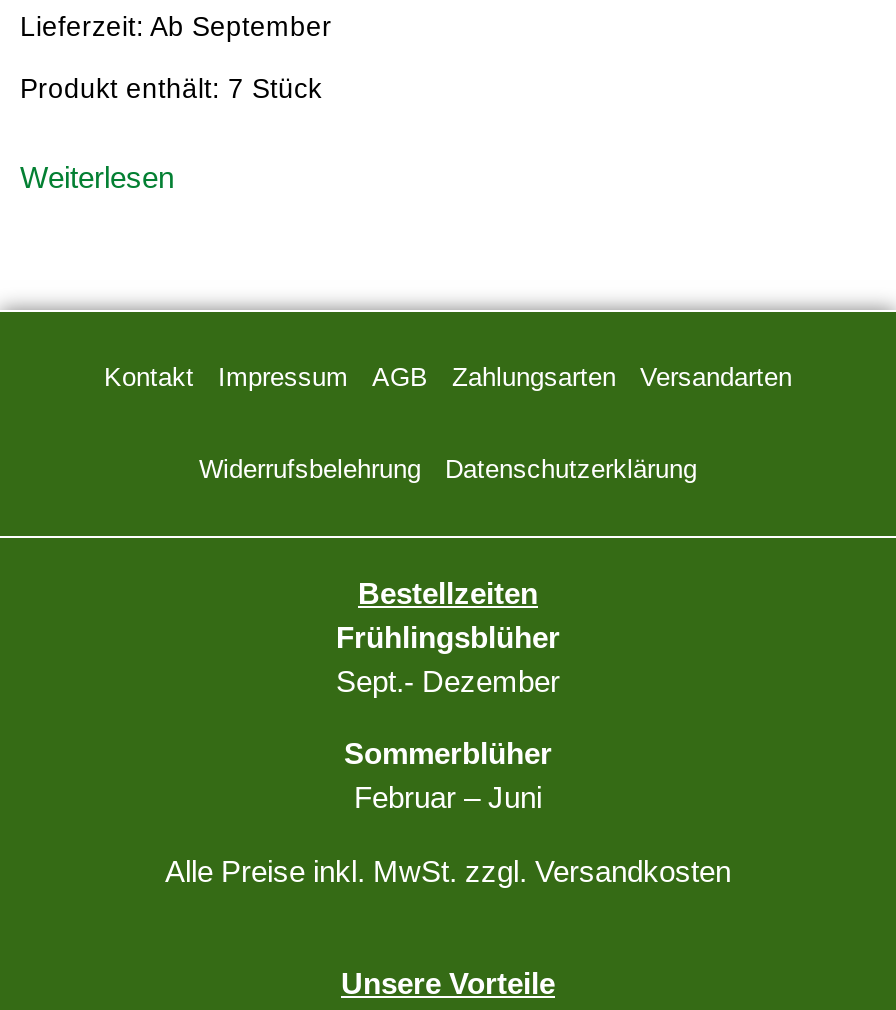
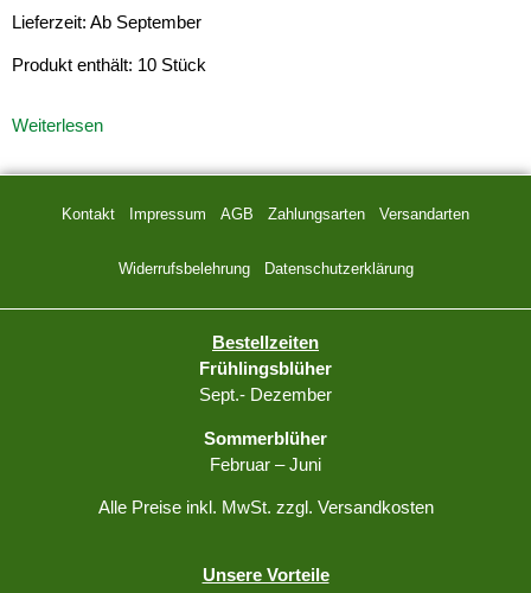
- Produkt enthält: 7 Stück
+ Produkt enthält: 10 Stück
